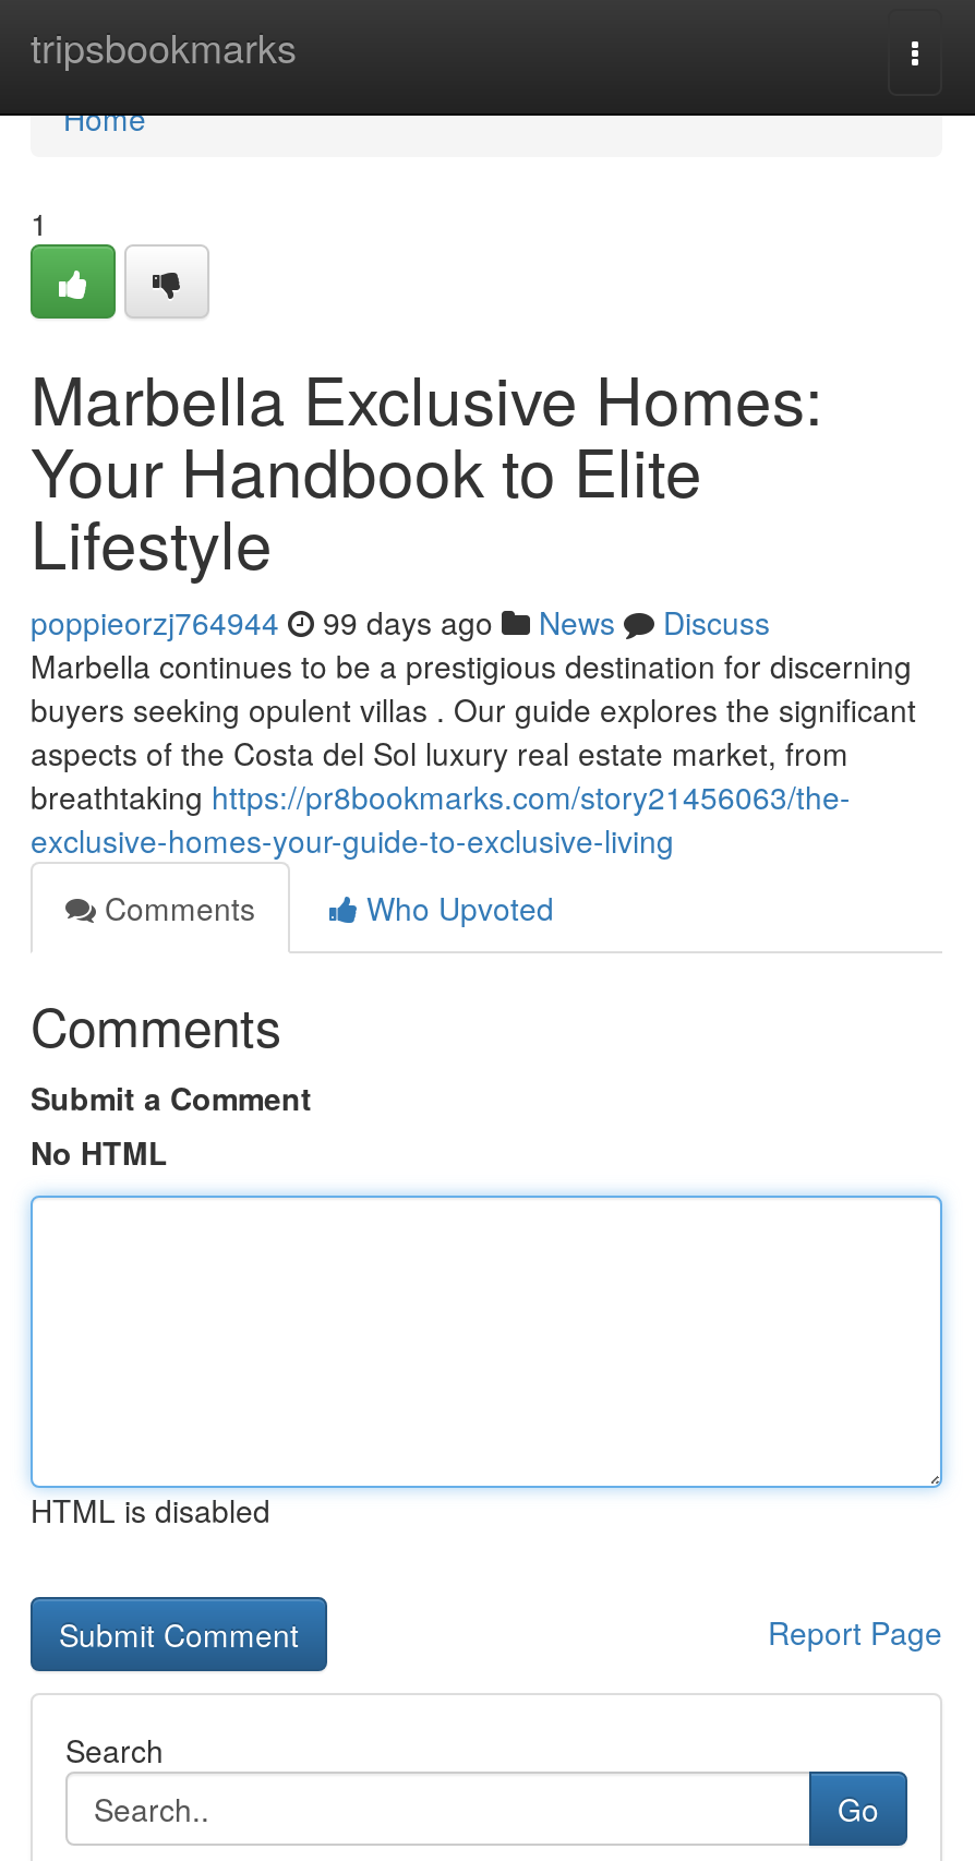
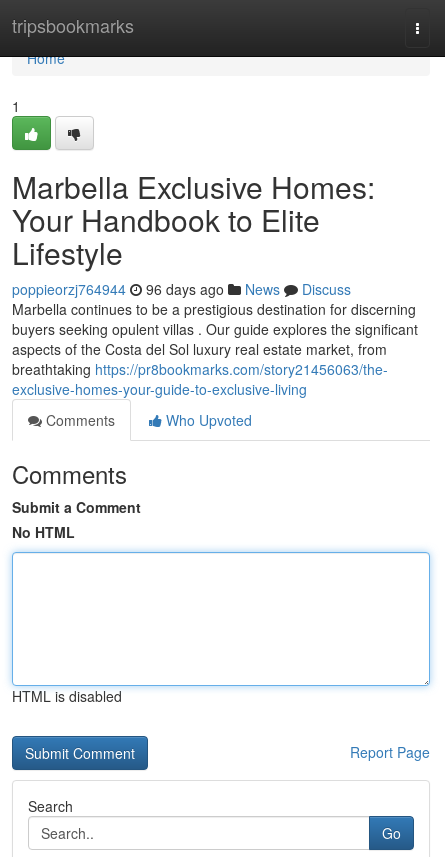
- poppieorzj764944 99 days ago News Discuss
+ poppieorzj764944 96 days ago News Discuss
